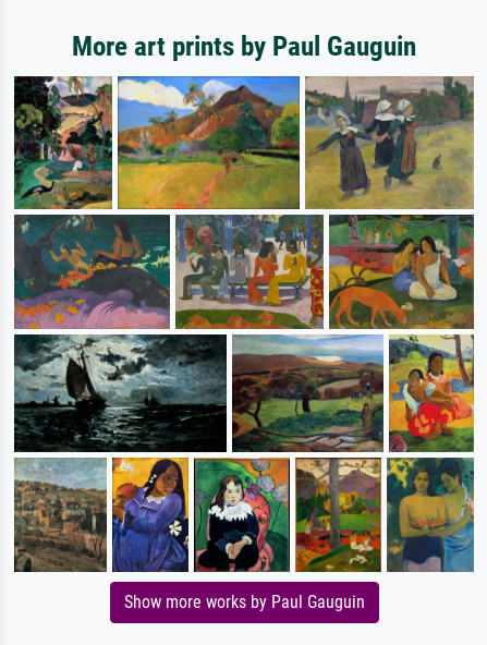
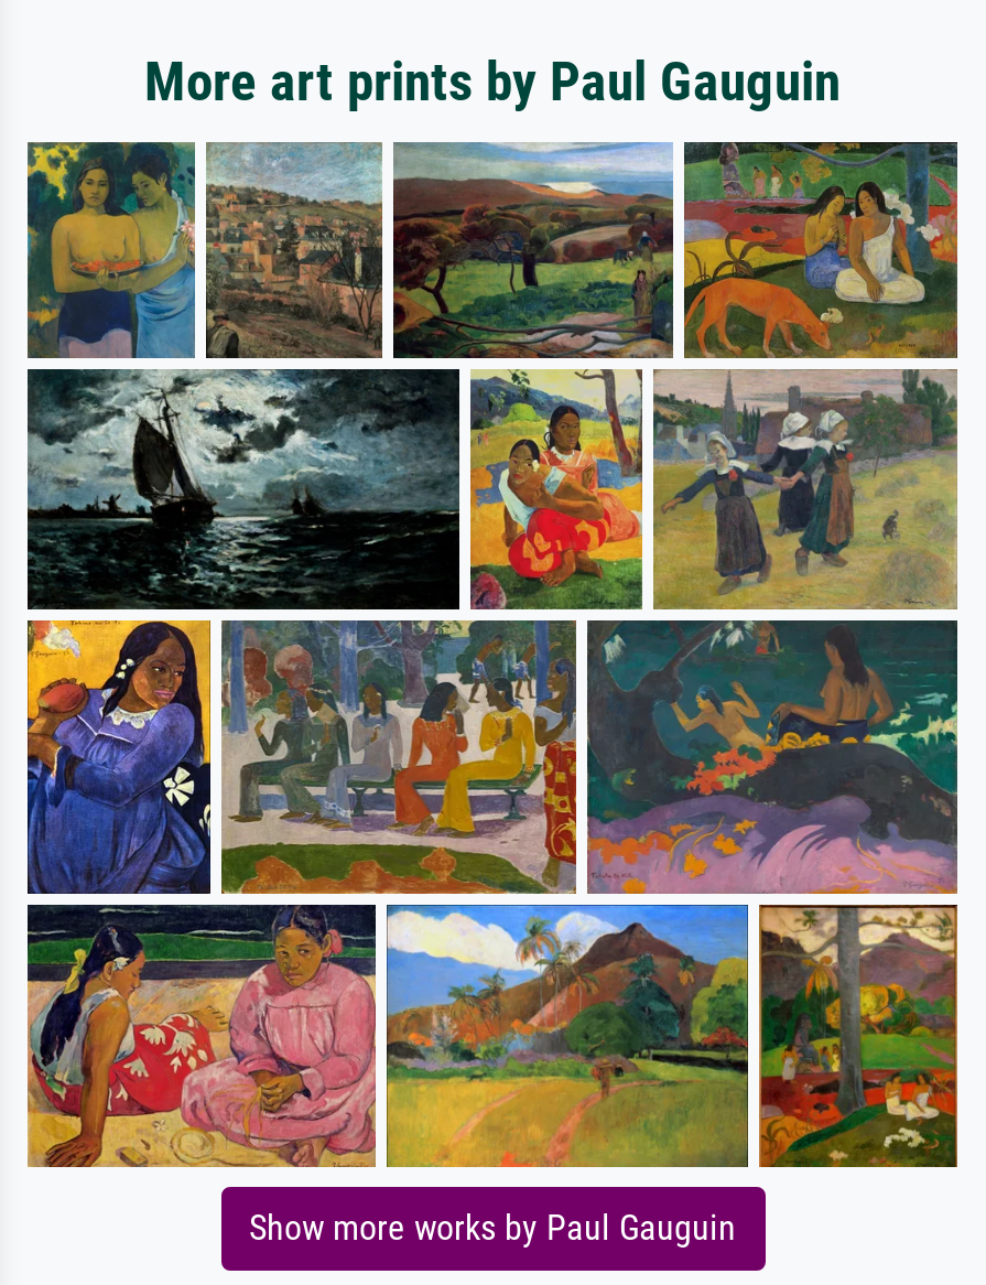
- [image]
+ [image]
